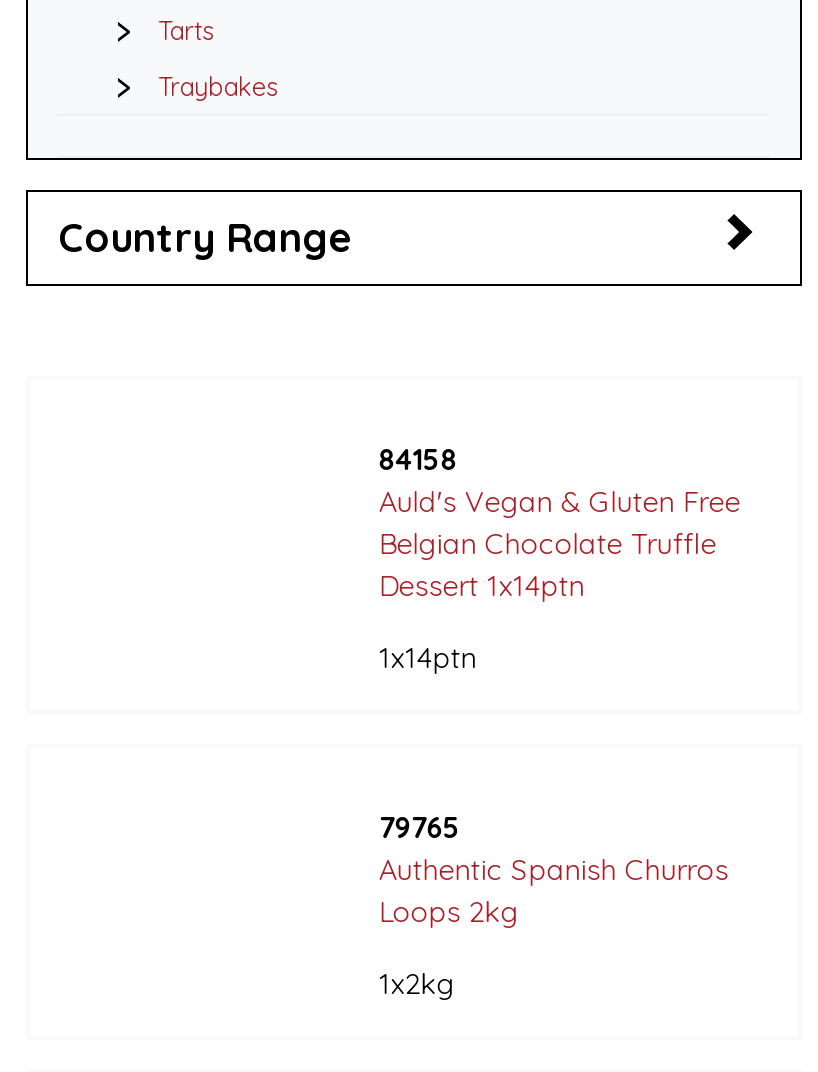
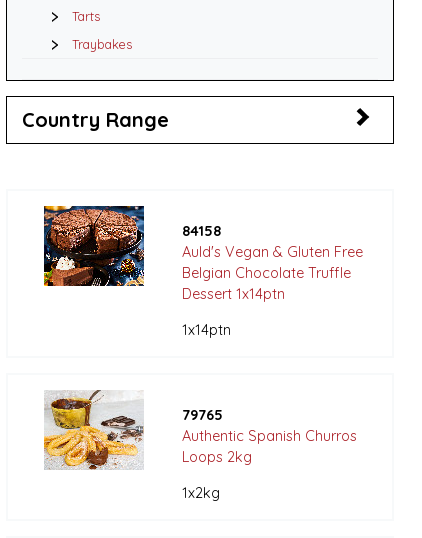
+ [image]

+ [image]
